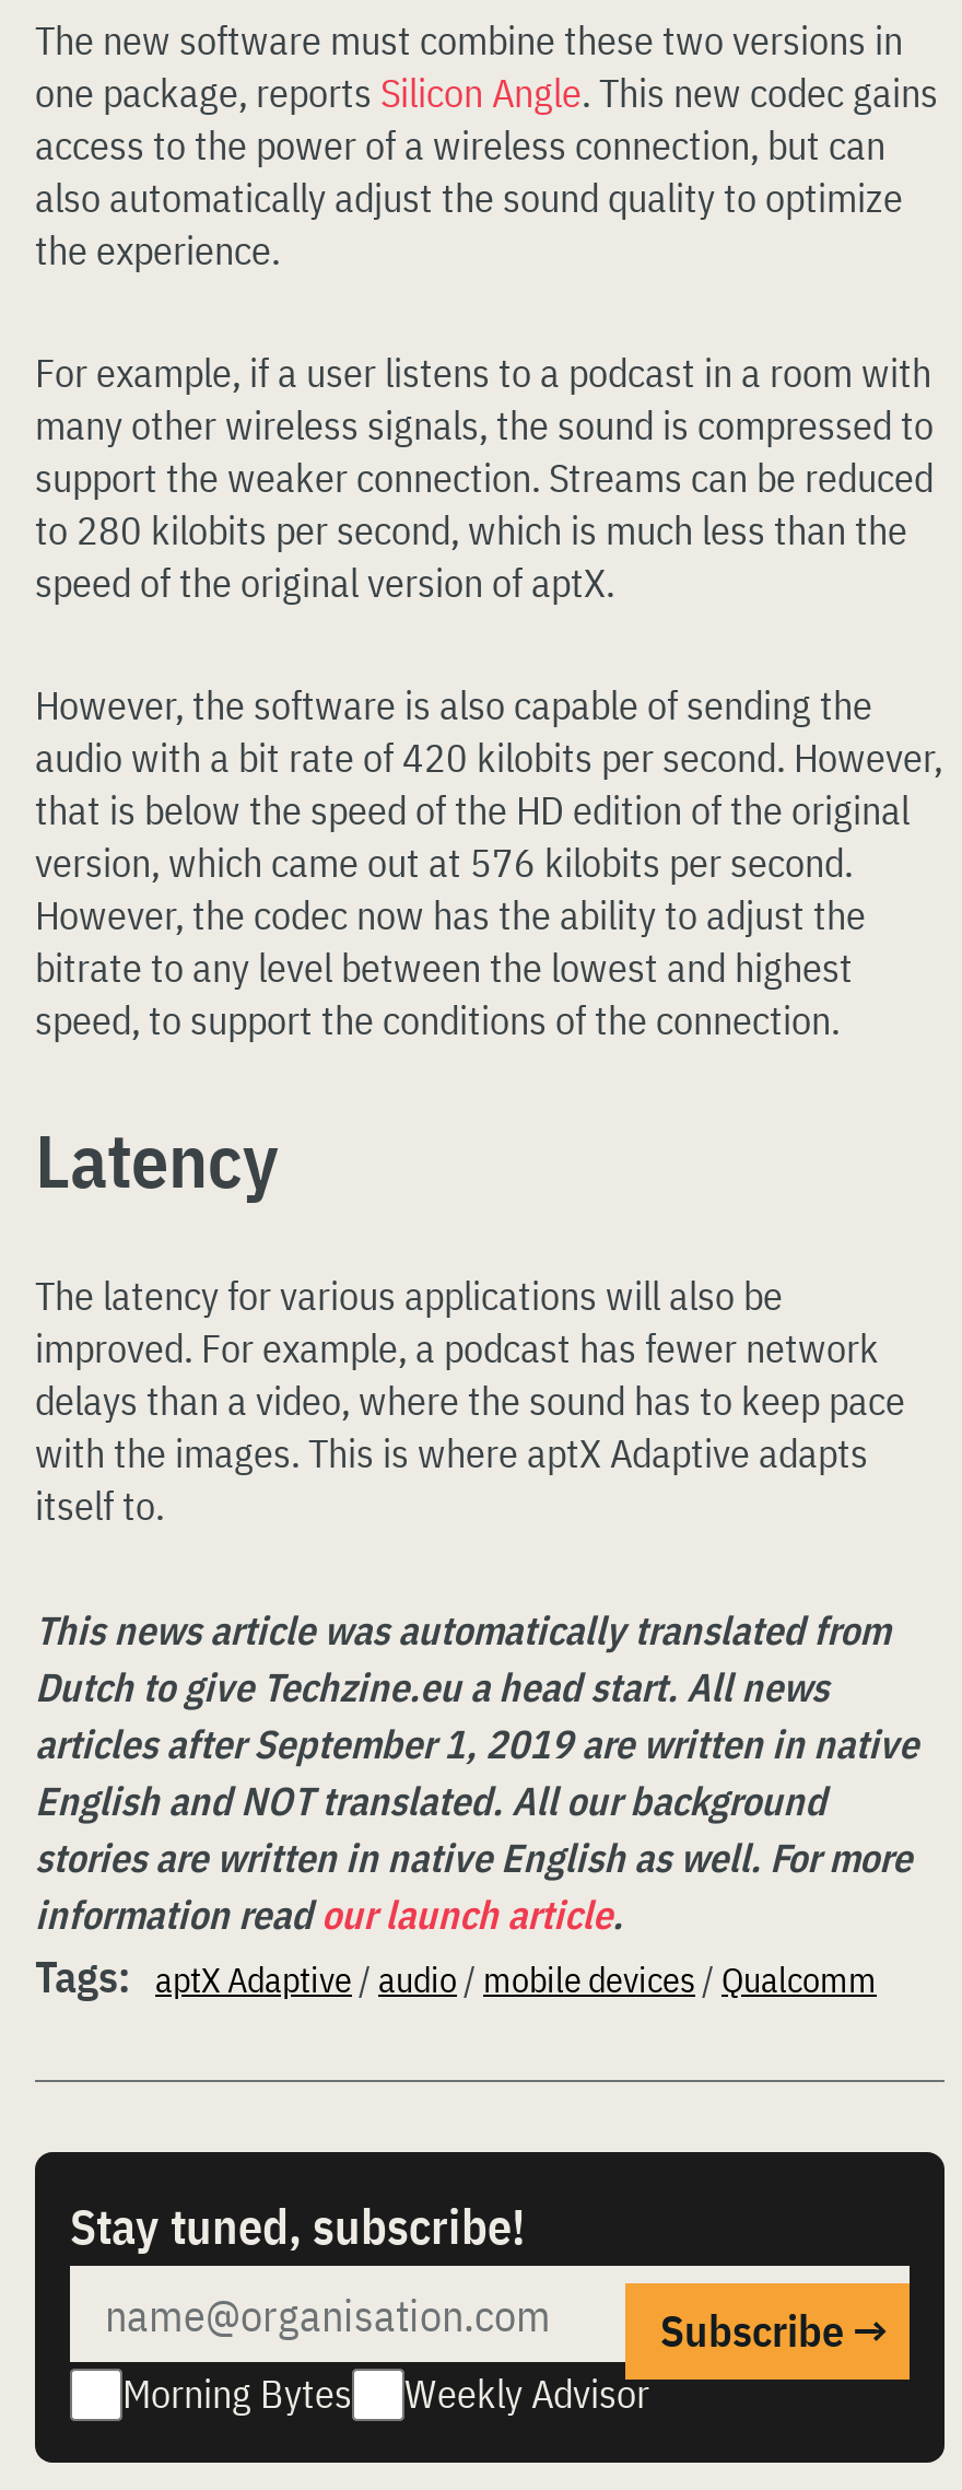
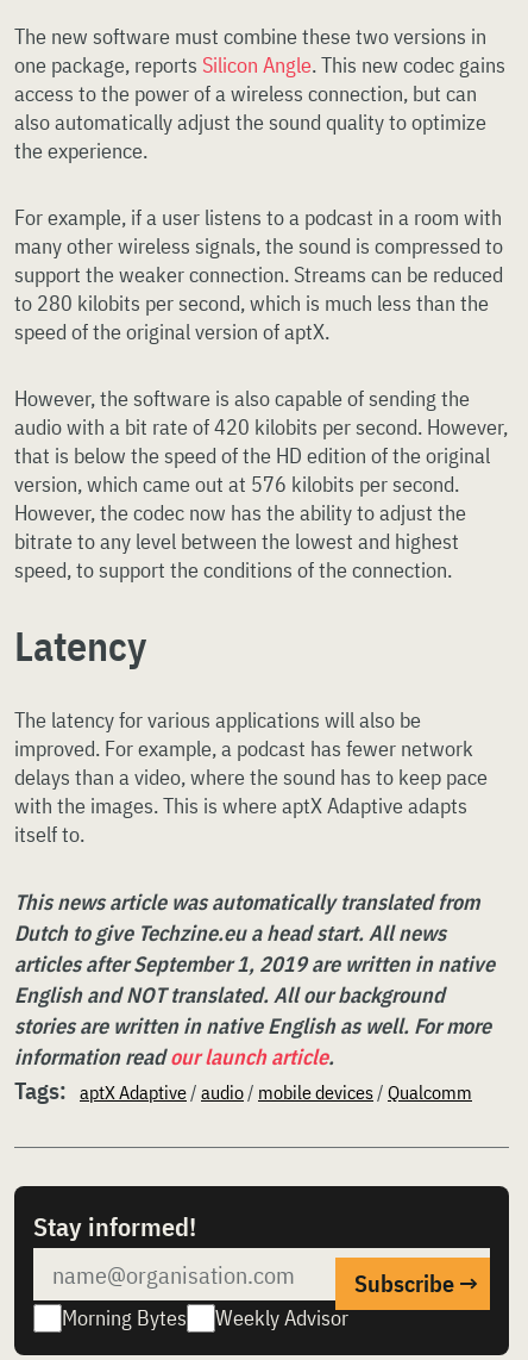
- Stay tuned, subscribe!
+ Stay informed!
